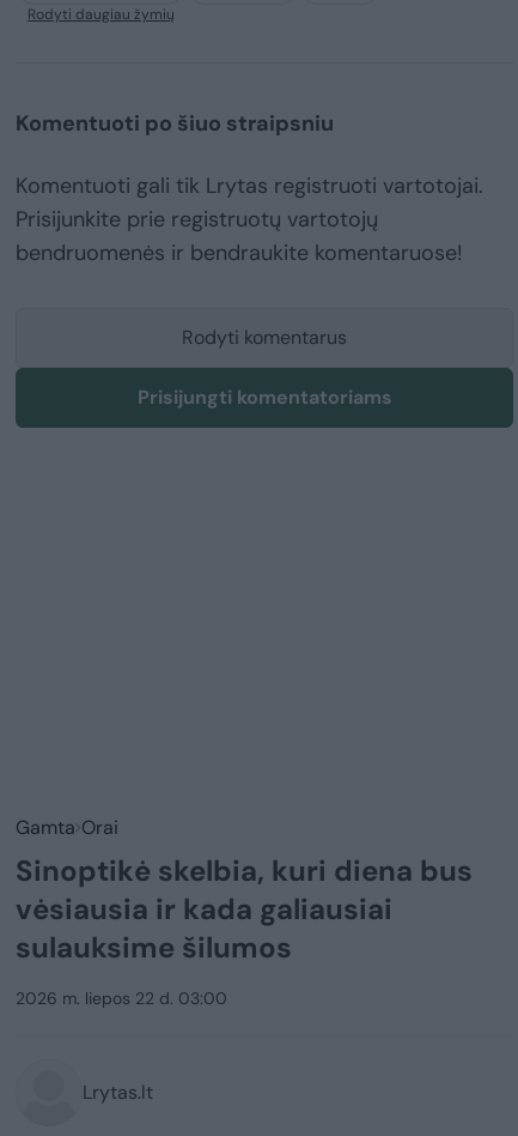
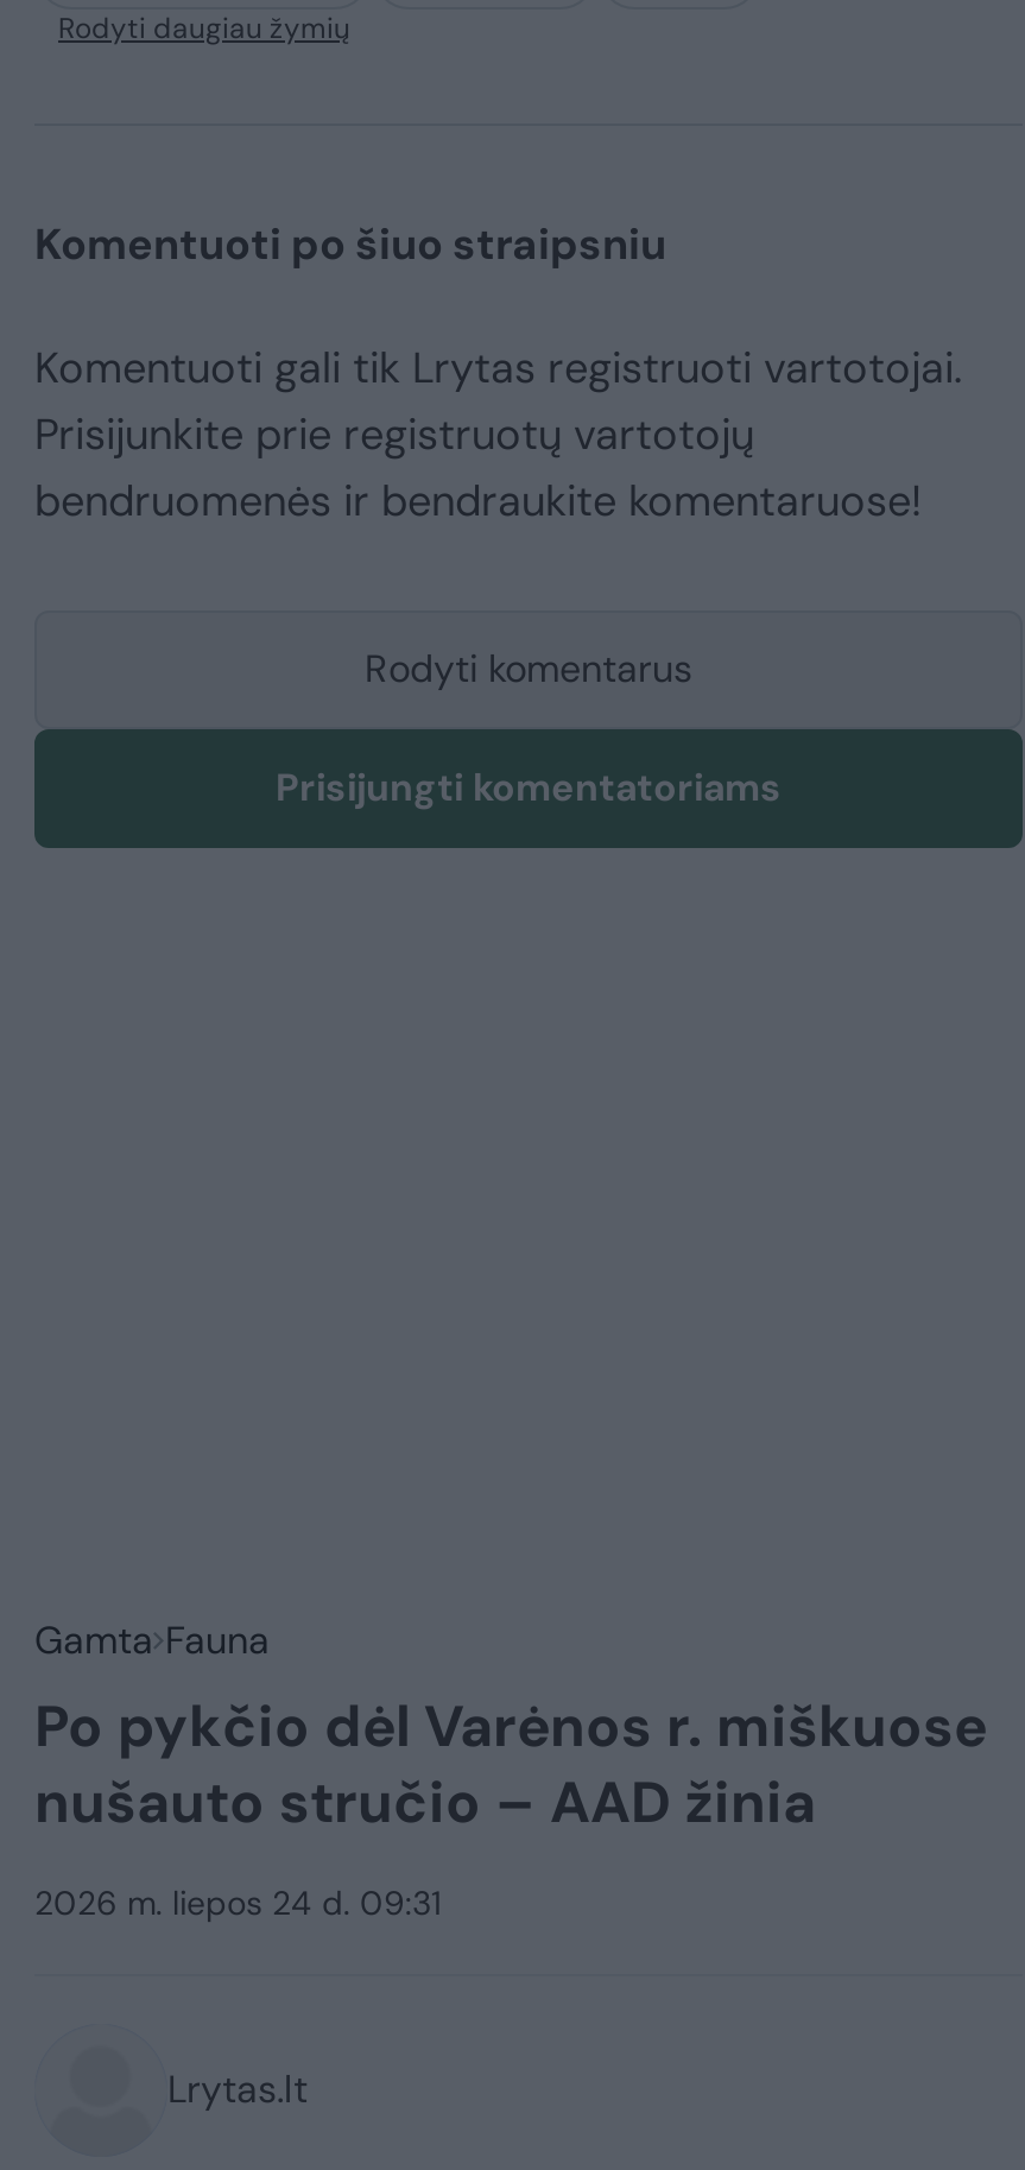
- Gamta Orai
- Sinoptikė skelbia, kuri diena bus
- vėsiausia ir kada galiausiai
- sulauksime šilumos
+ Gamta Fauna
+ Po pykčio dėl Varėnos r. miškuose
+ nušauto stručio – AAD žinia

- 2026 m. liepos 22 d. 03:00
+ 2026 m. liepos 24 d. 09:31
